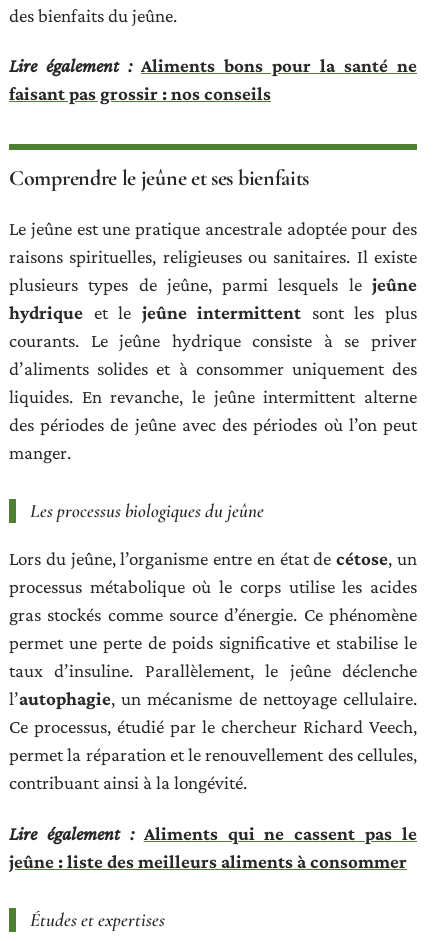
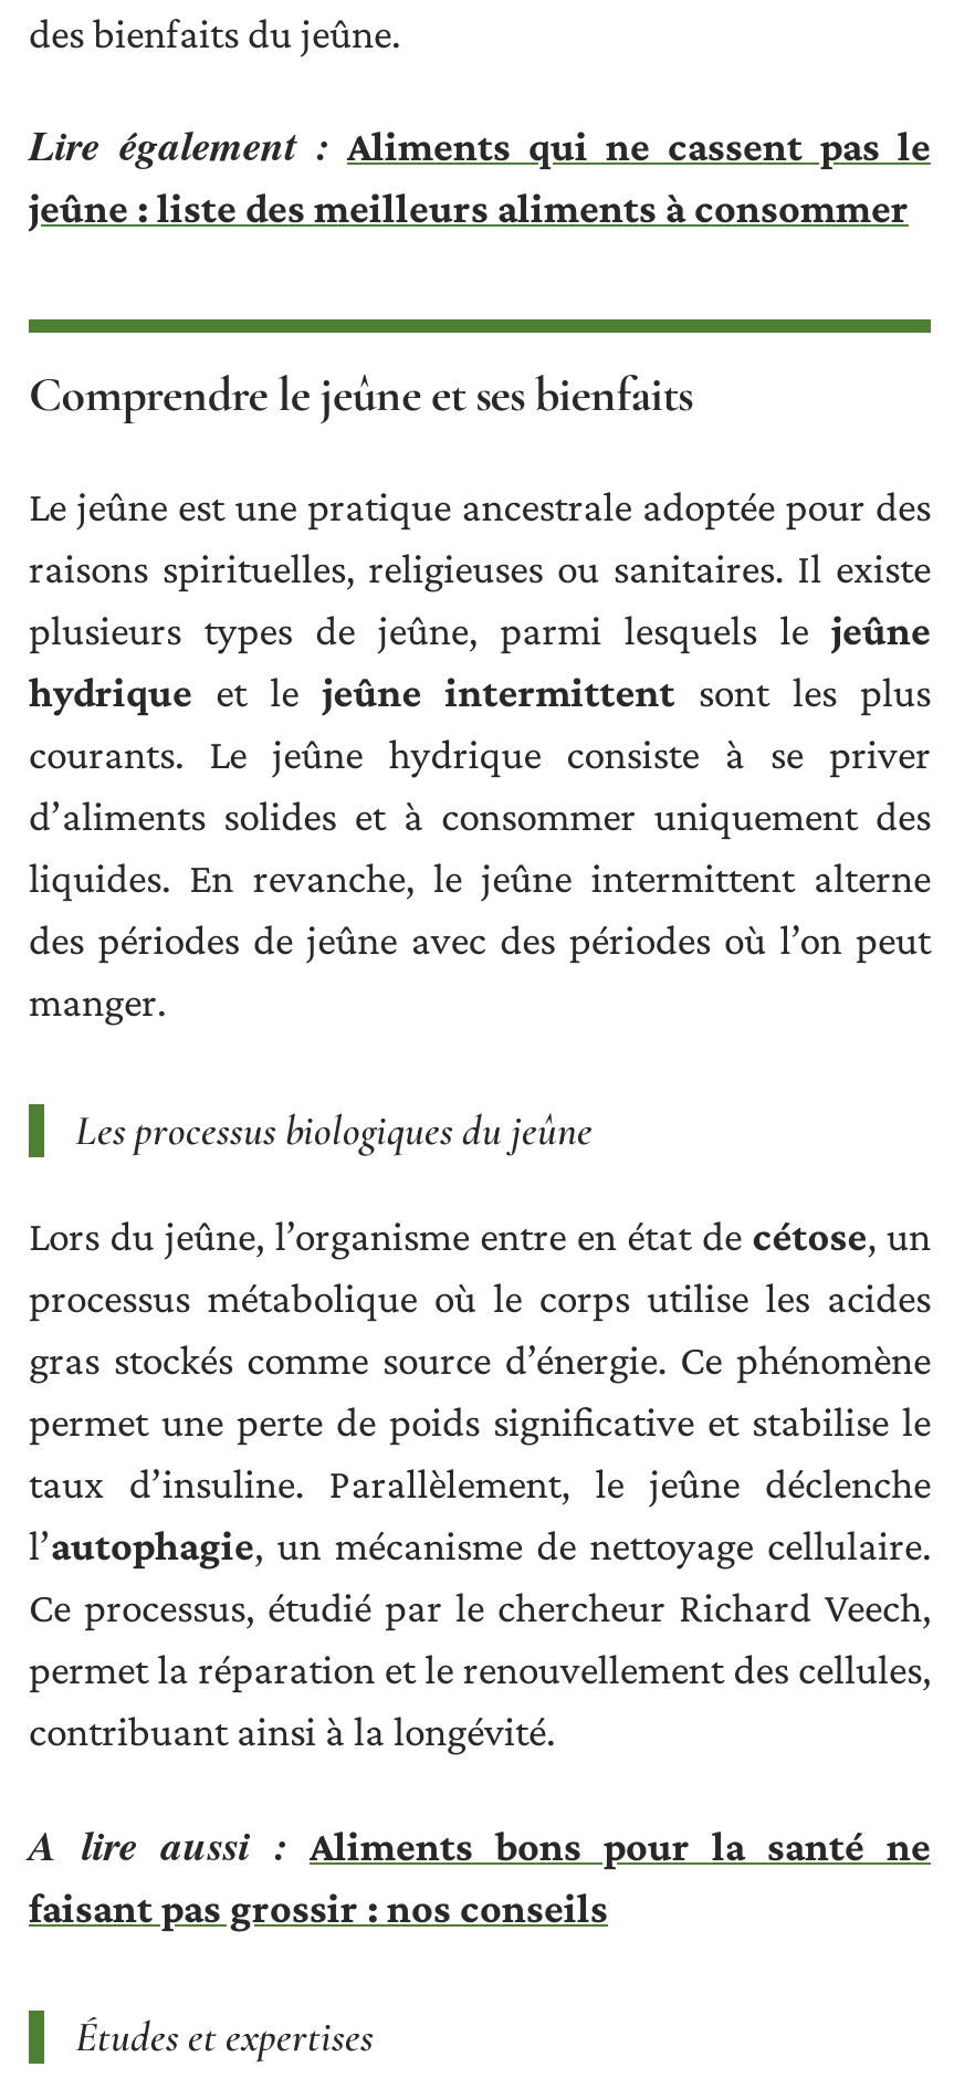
- Lire également : Aliments bons pour la santé ne

moved down: faisant pas grossir : nos conseils

+ A lire aussi : Aliments bons pour la santé ne

moved up: Lire également : Aliments qui ne cassent pas le | jeûne : liste des meilleurs aliments à consommer
